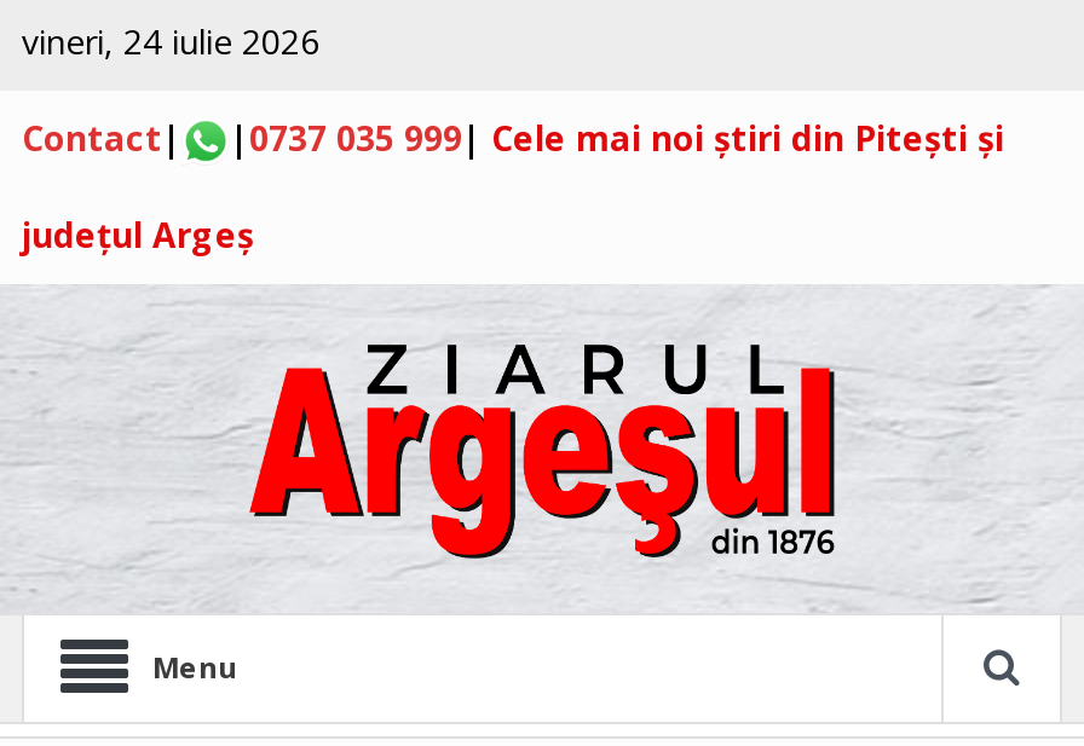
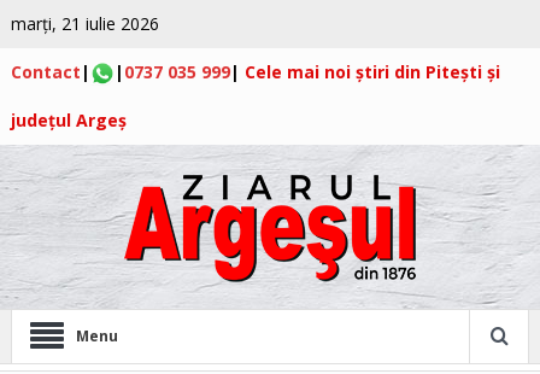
- vineri, 24 iulie 2026
+ marți, 21 iulie 2026
